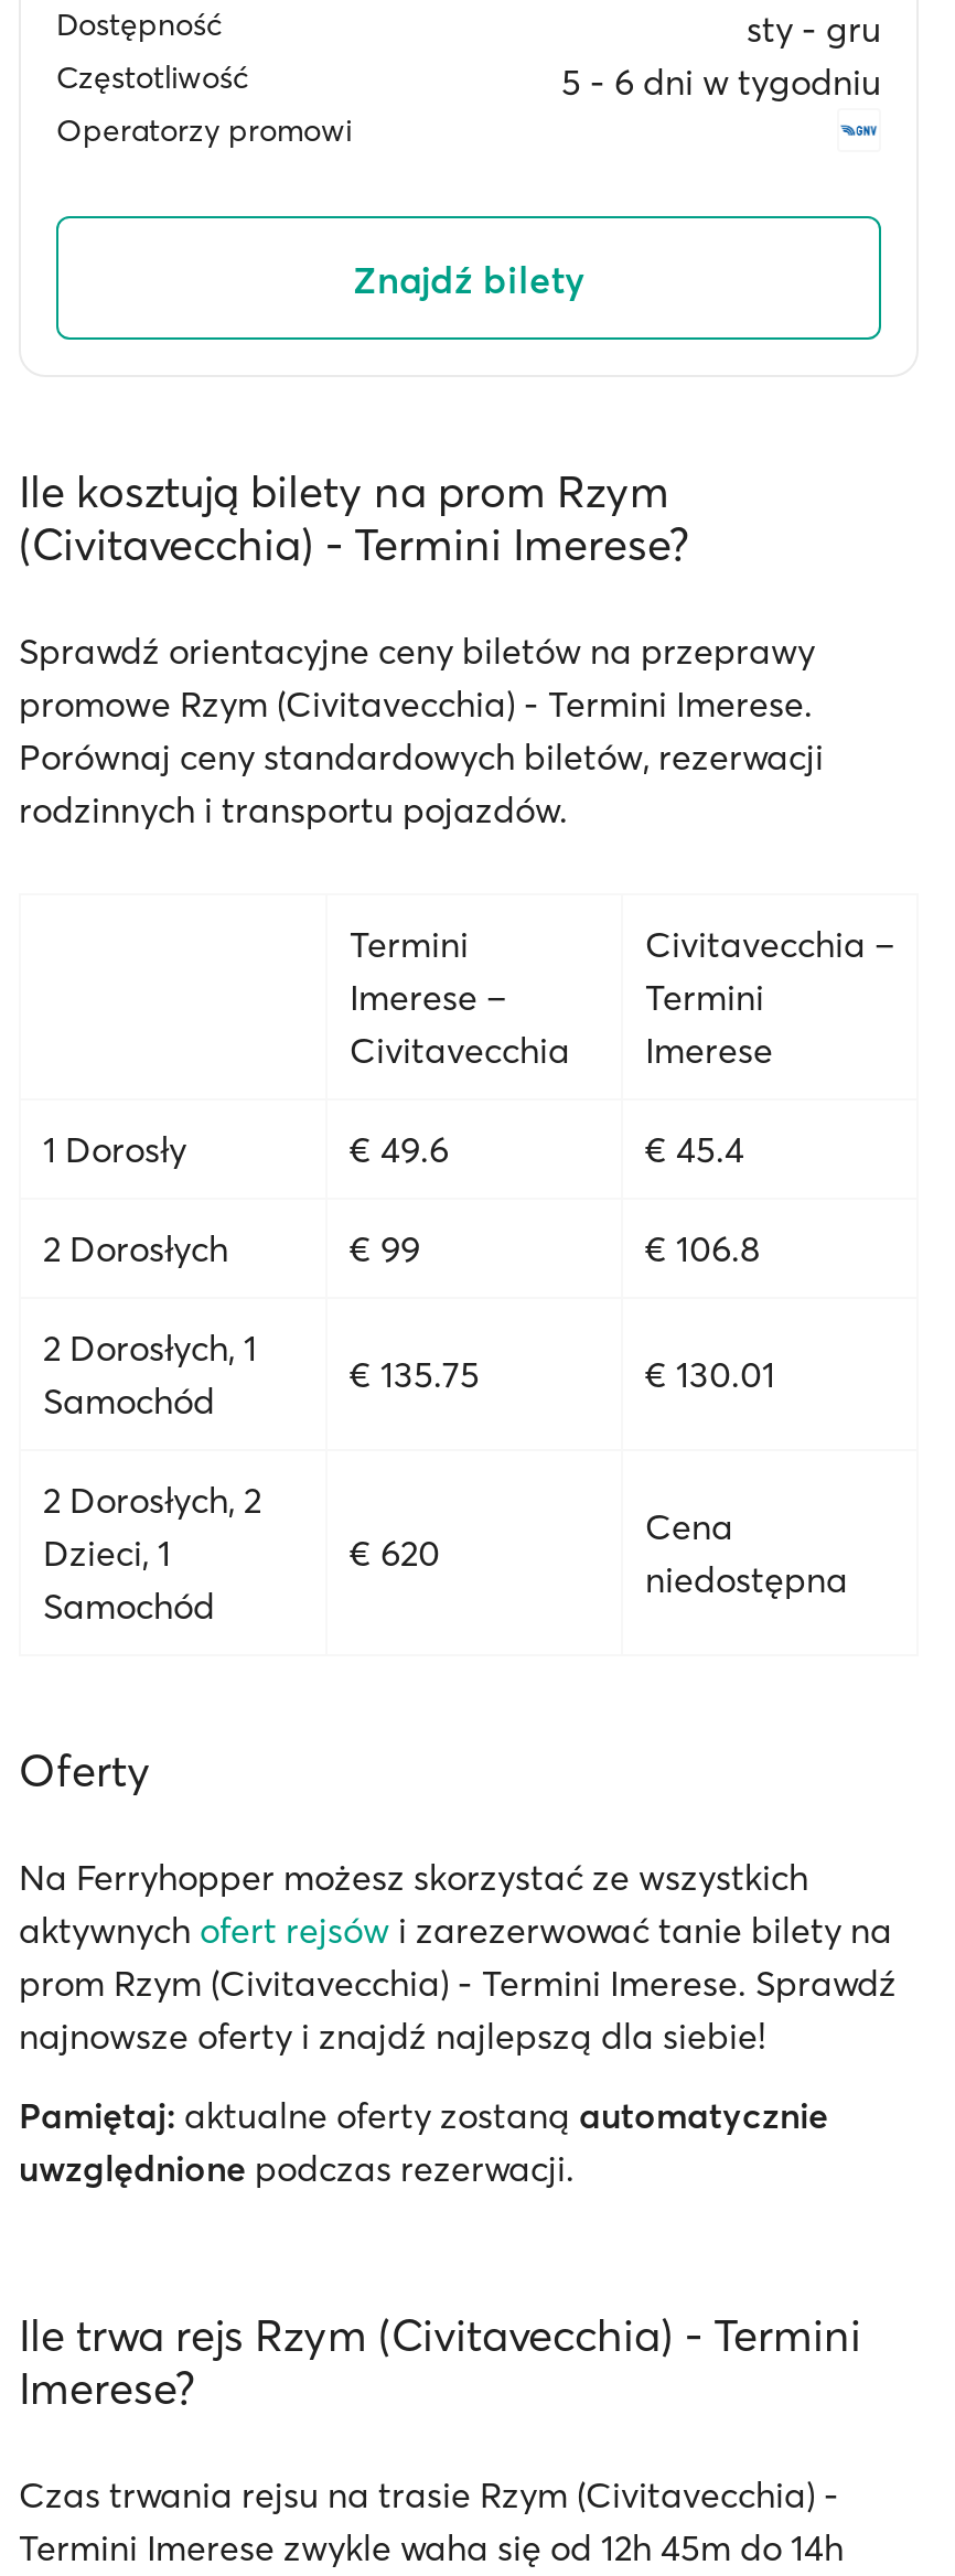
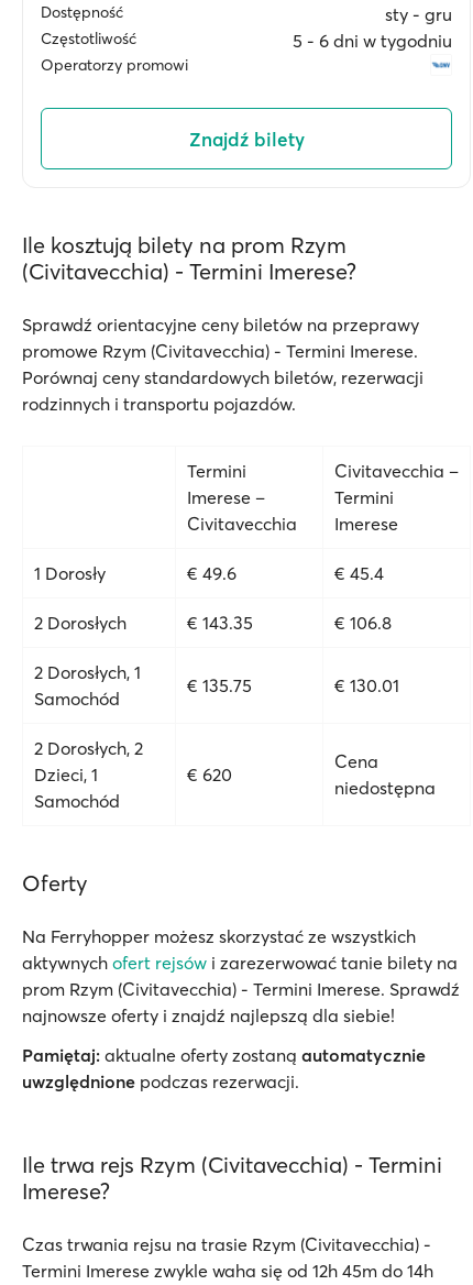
- € 99
+ € 143.35
